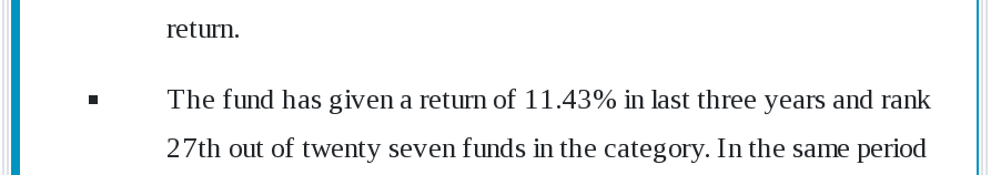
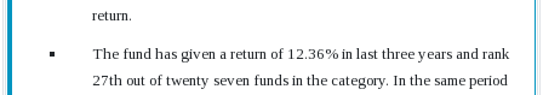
- The fund has given a return of 11.43% in last three years and rank
+ The fund has given a return of 12.36% in last three years and rank
